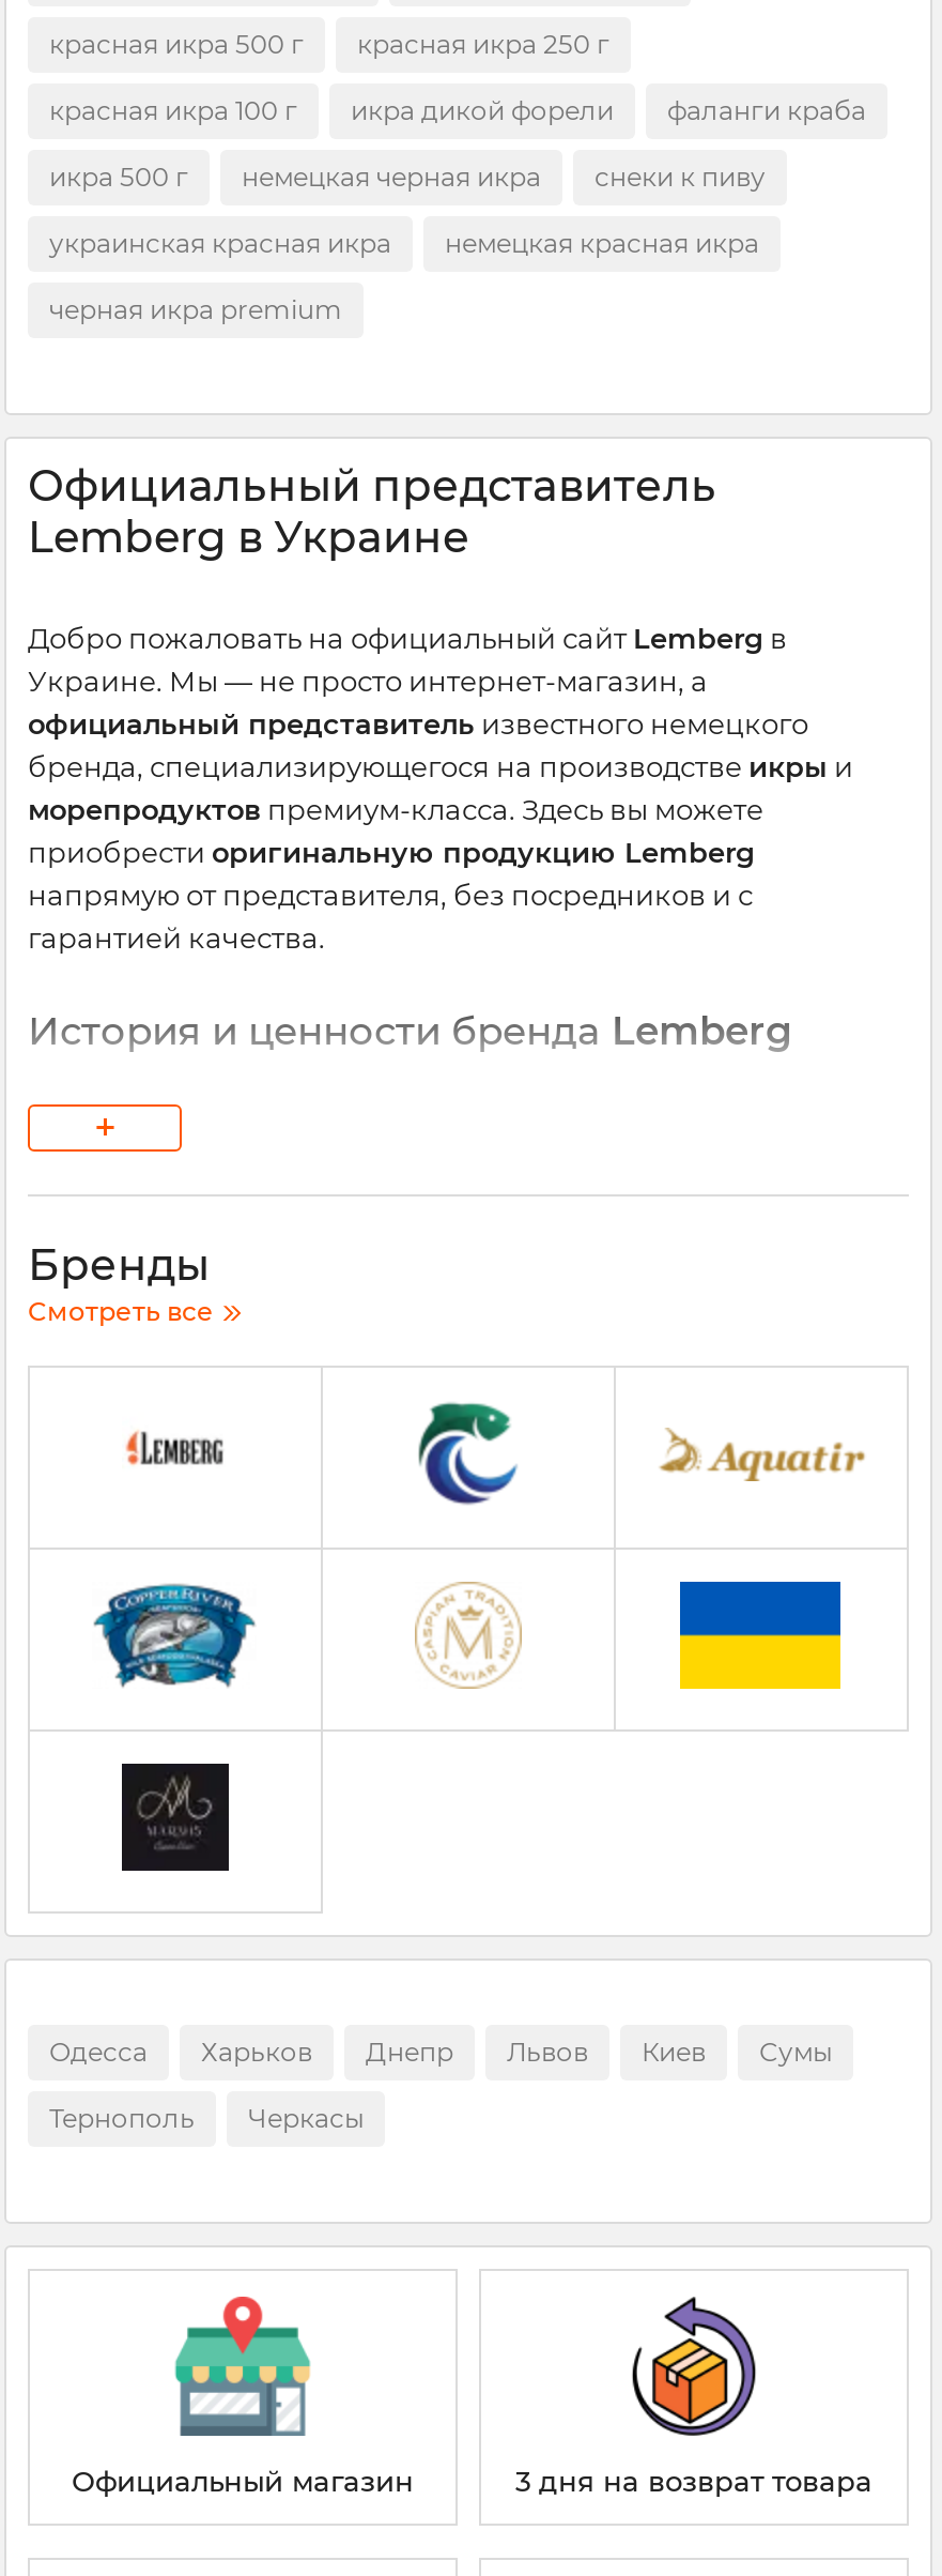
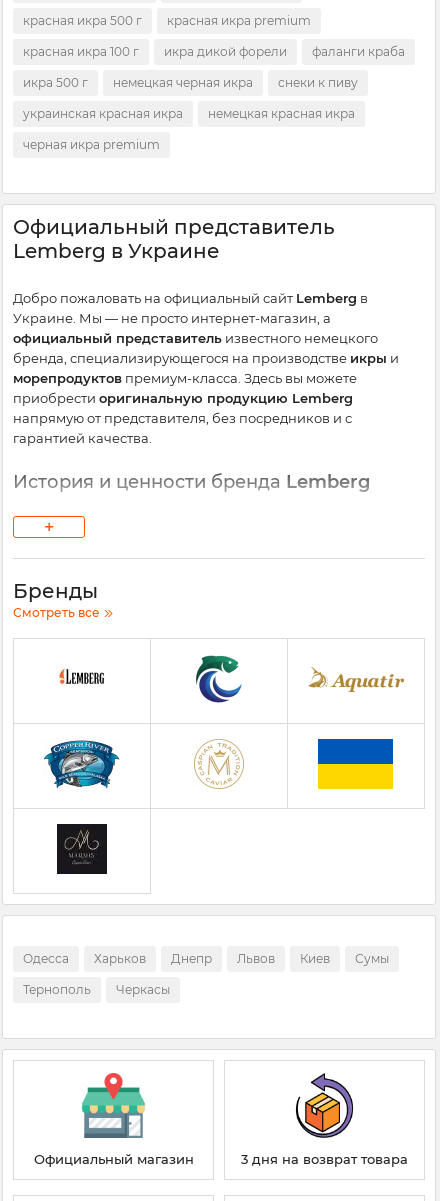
- красная икра 250 г
+ красная икра premium
